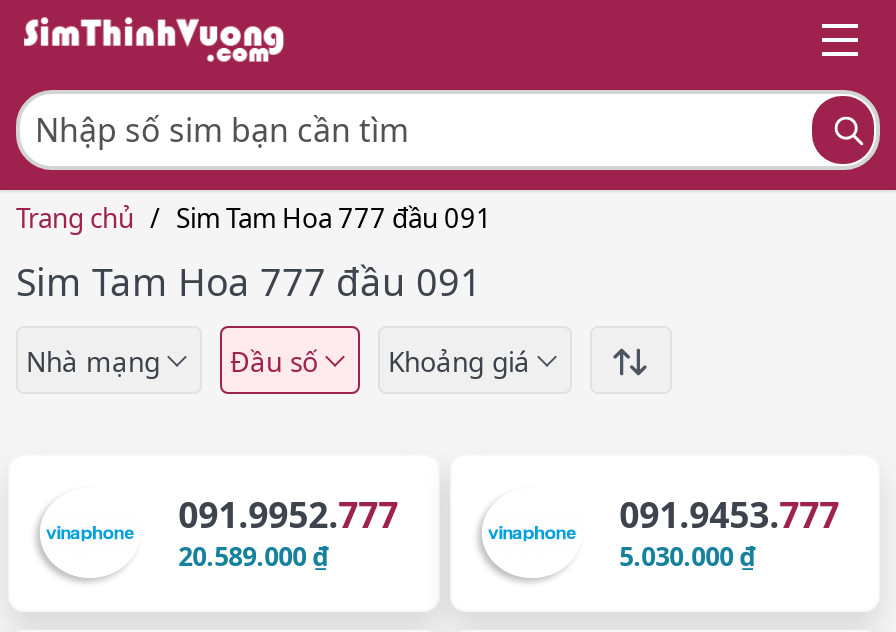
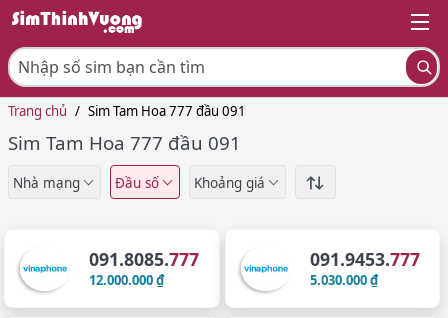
- 091.9952.777
+ 091.8085.777

- 20.589.000 ₫
+ 12.000.000 ₫
